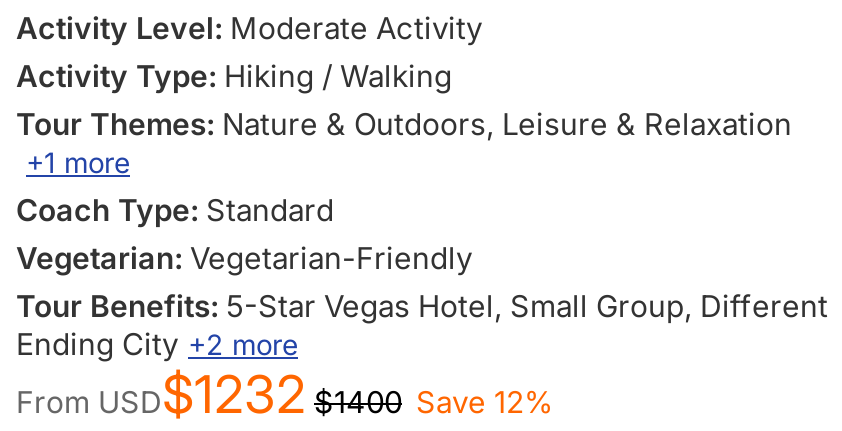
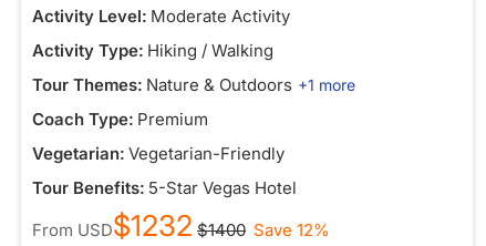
- Tour Themes: Nature & Outdoors, Leisure & Relaxation
- +1 more
- Coach Type: Standard
+ Tour Themes: Nature & Outdoors +1 more
+ Coach Type: Premium

- Tour Benefits: 5-Star Vegas Hotel, Small Group, Different
- Ending City +2 more
+ Tour Benefits: 5-Star Vegas Hotel
